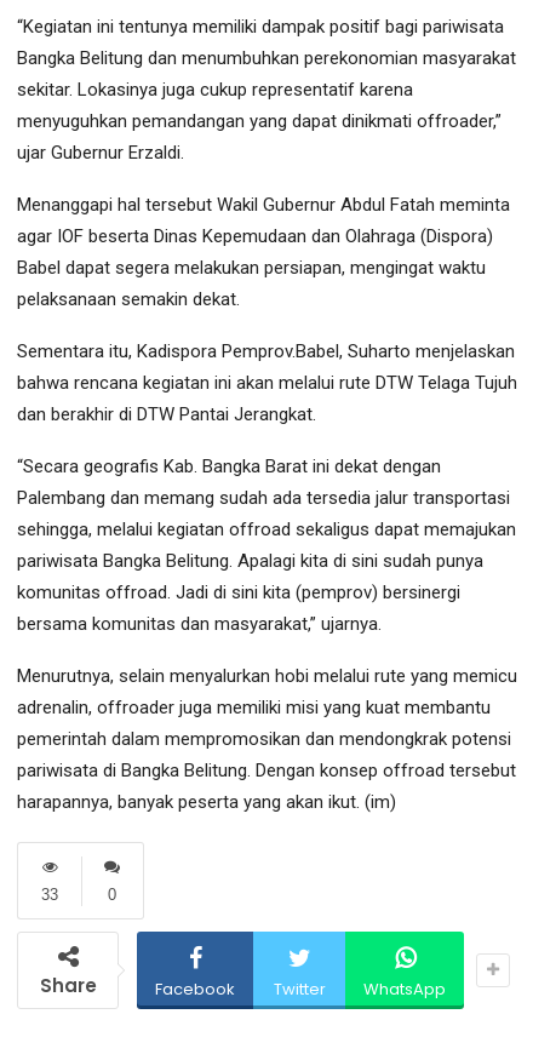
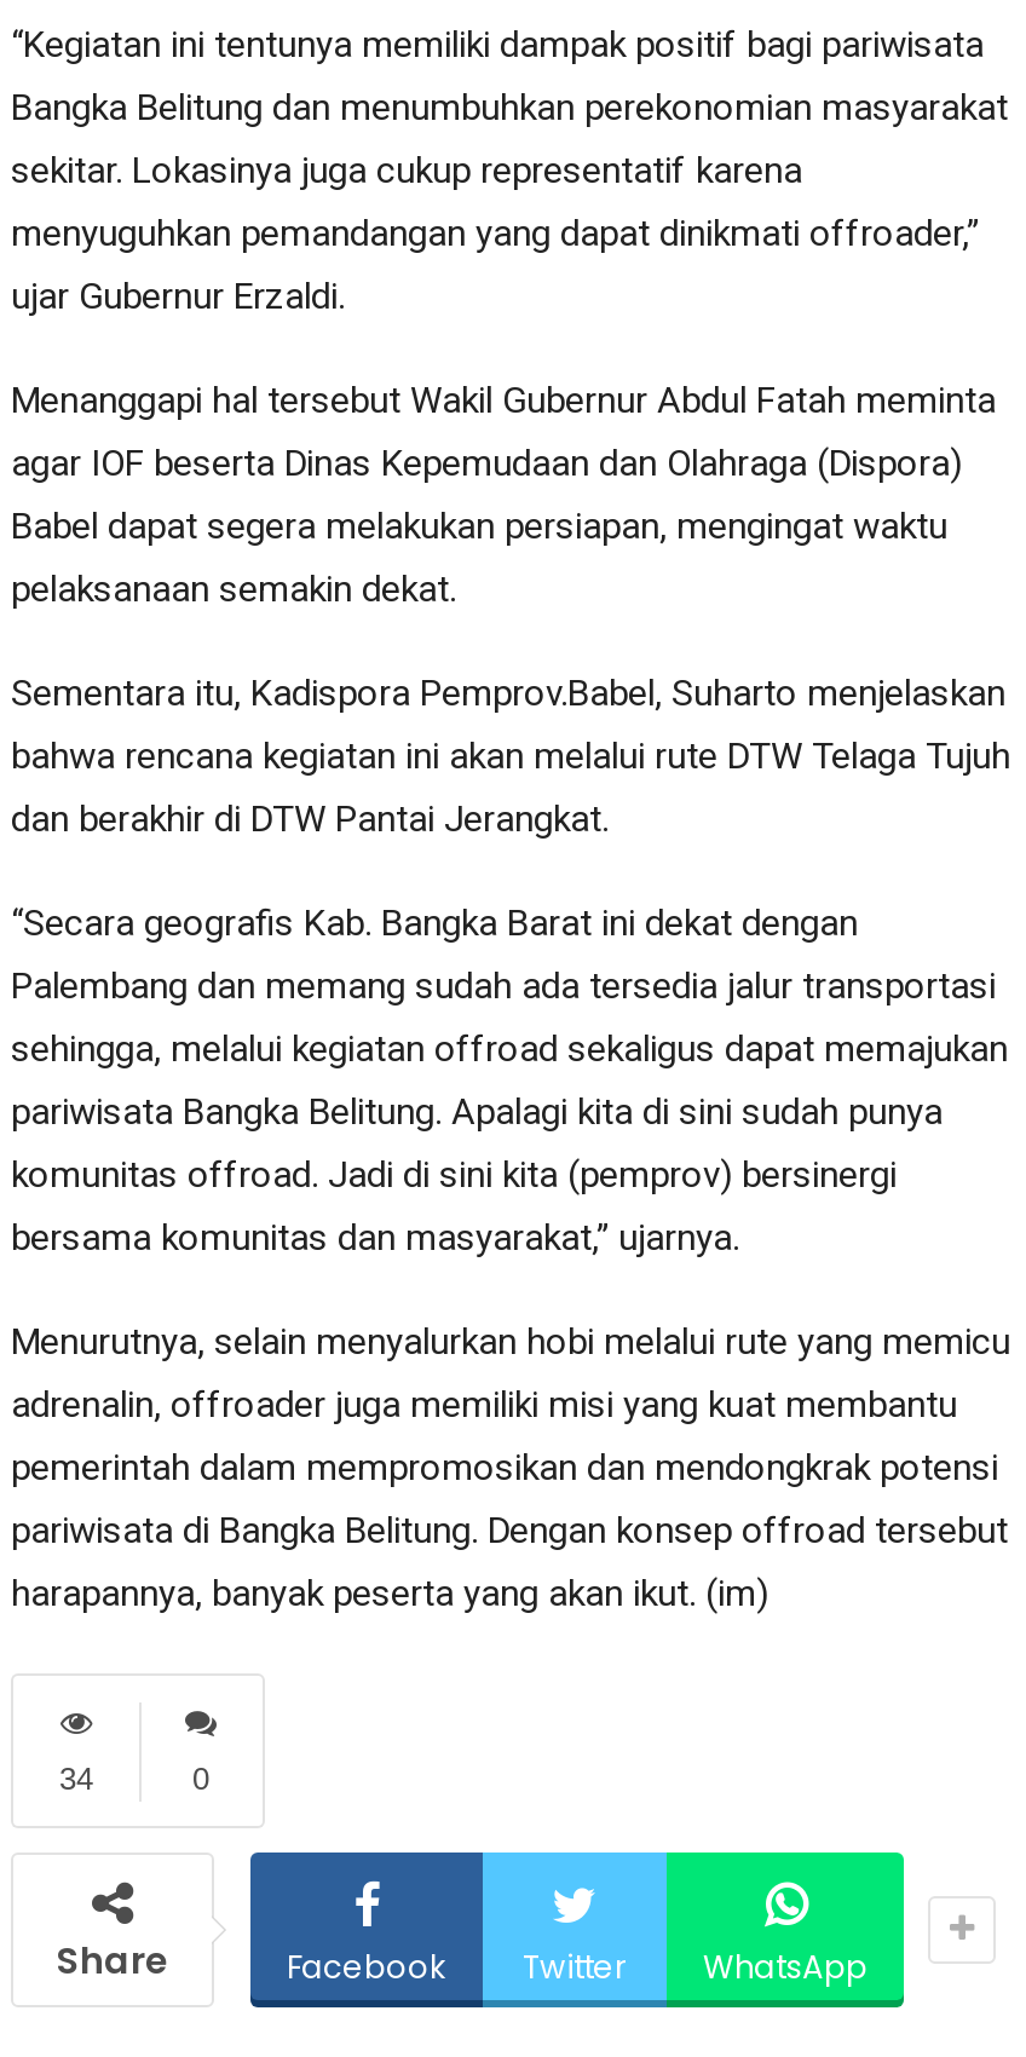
- 33
+ 34
